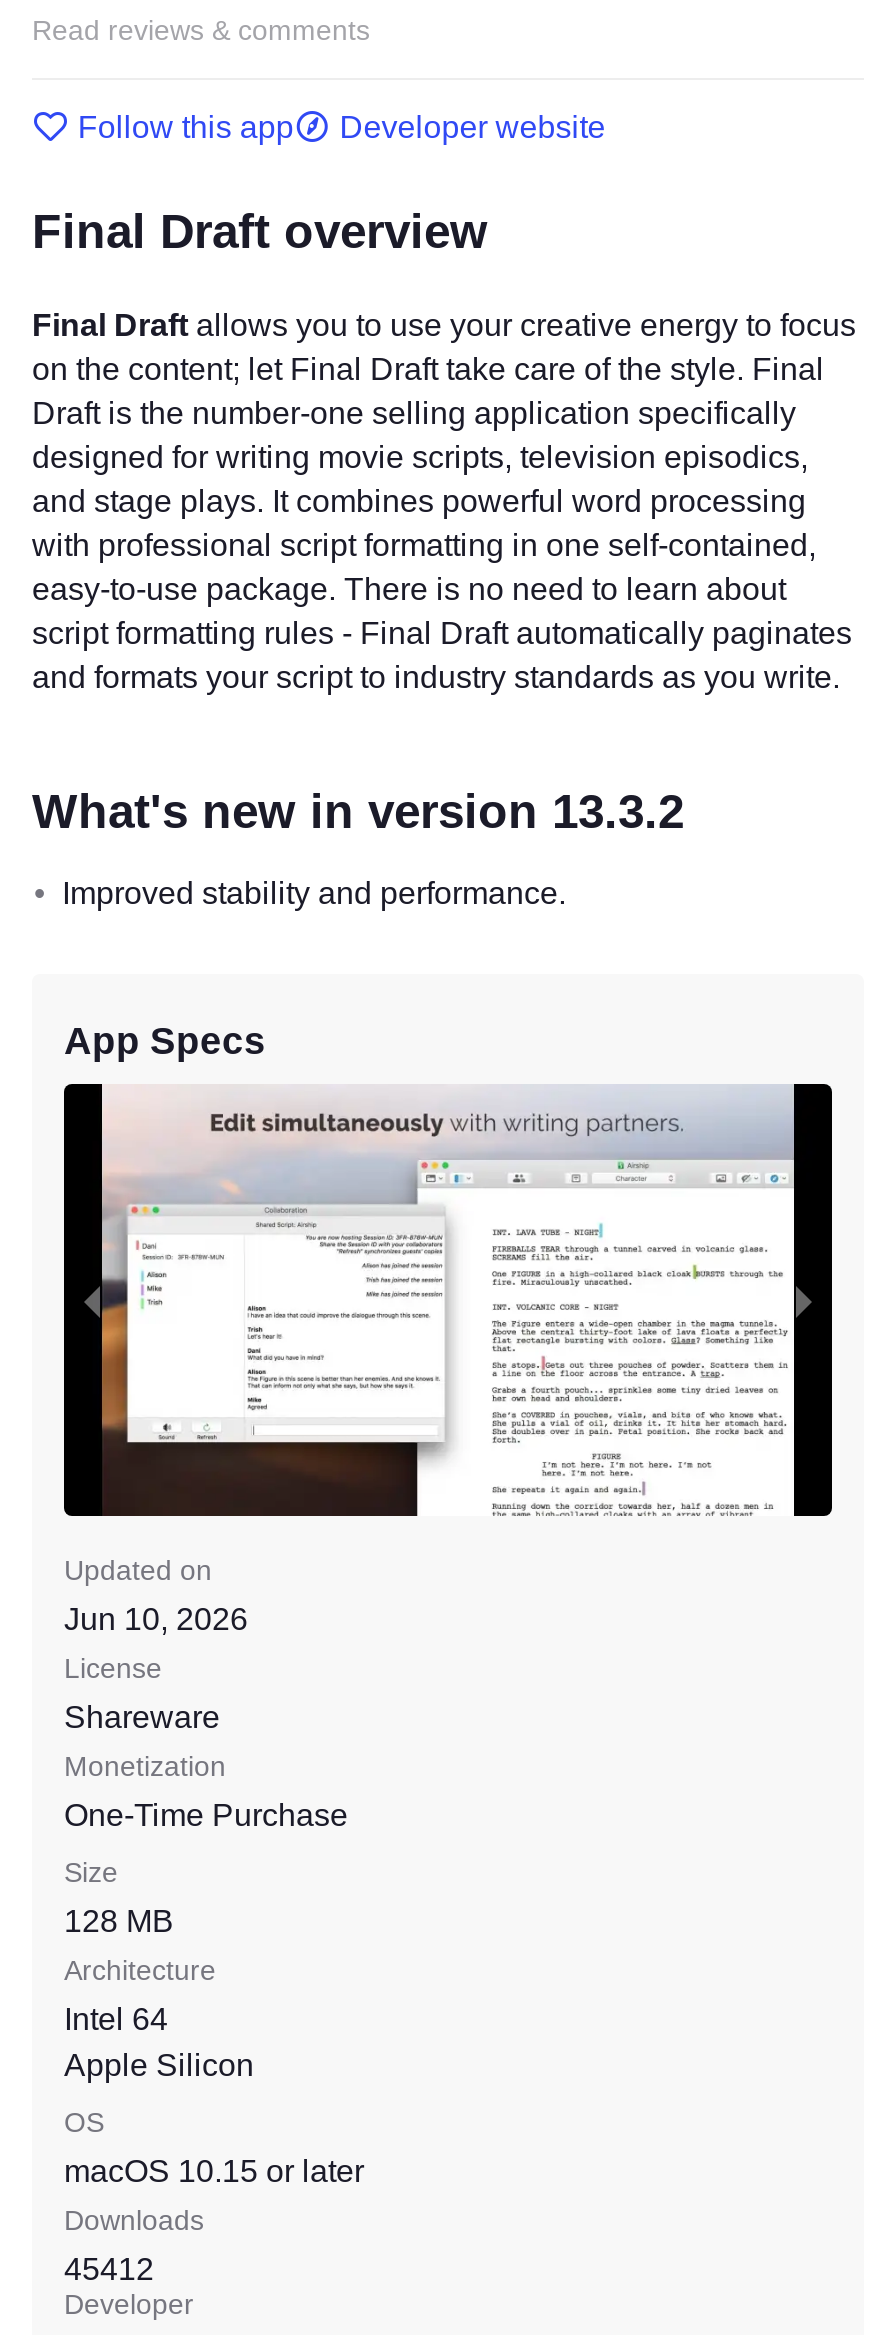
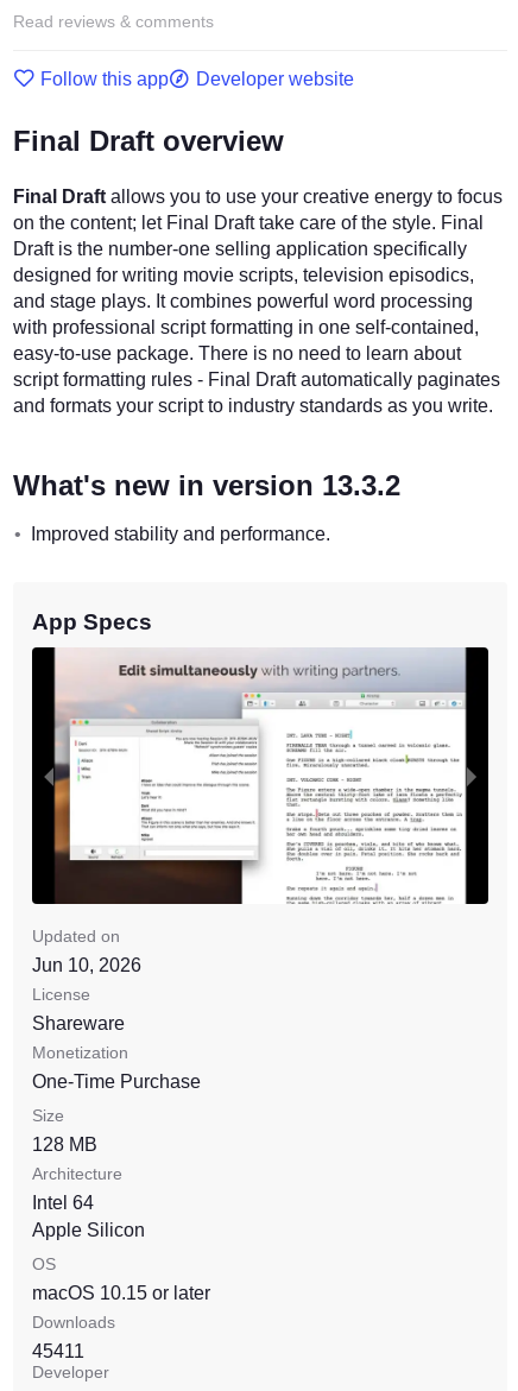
- 45412
+ 45411
